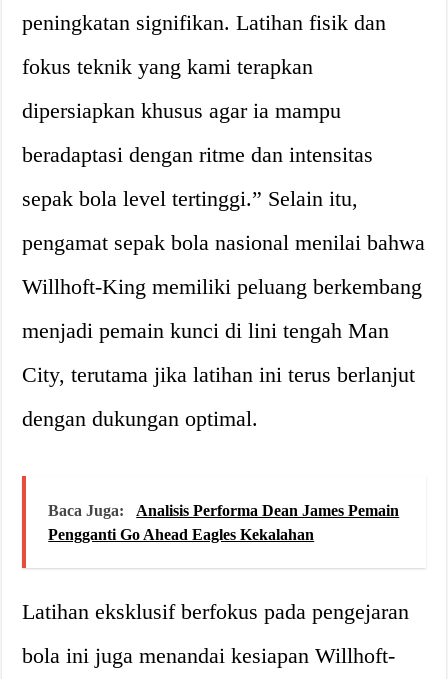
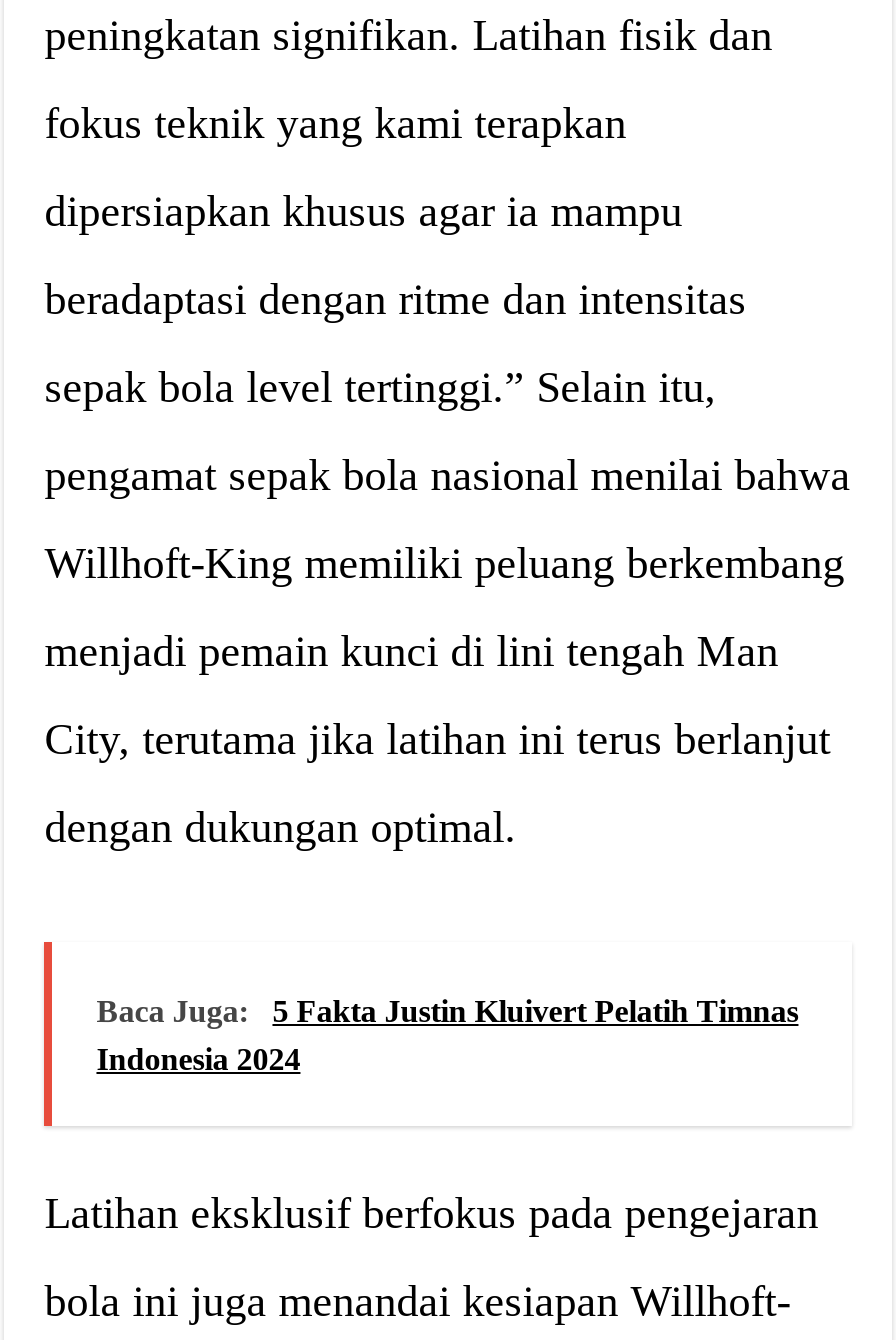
- Analisis Performa Dean James Pemain
- Pengganti Go Ahead Eagles Kekalahan
+ 5 Fakta Justin Kluivert Pelatih Timnas
+ Indonesia 2024
